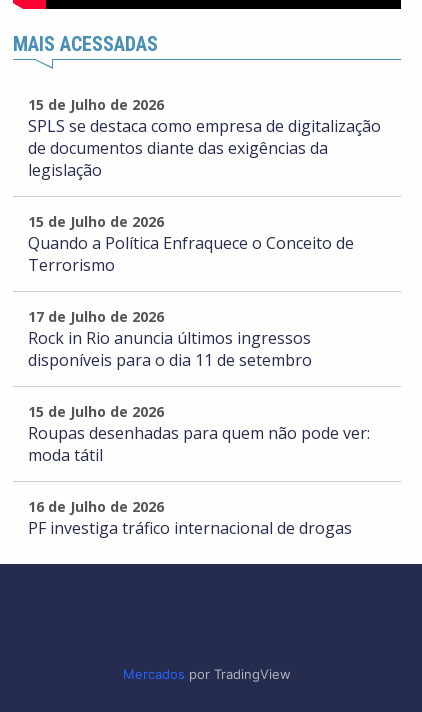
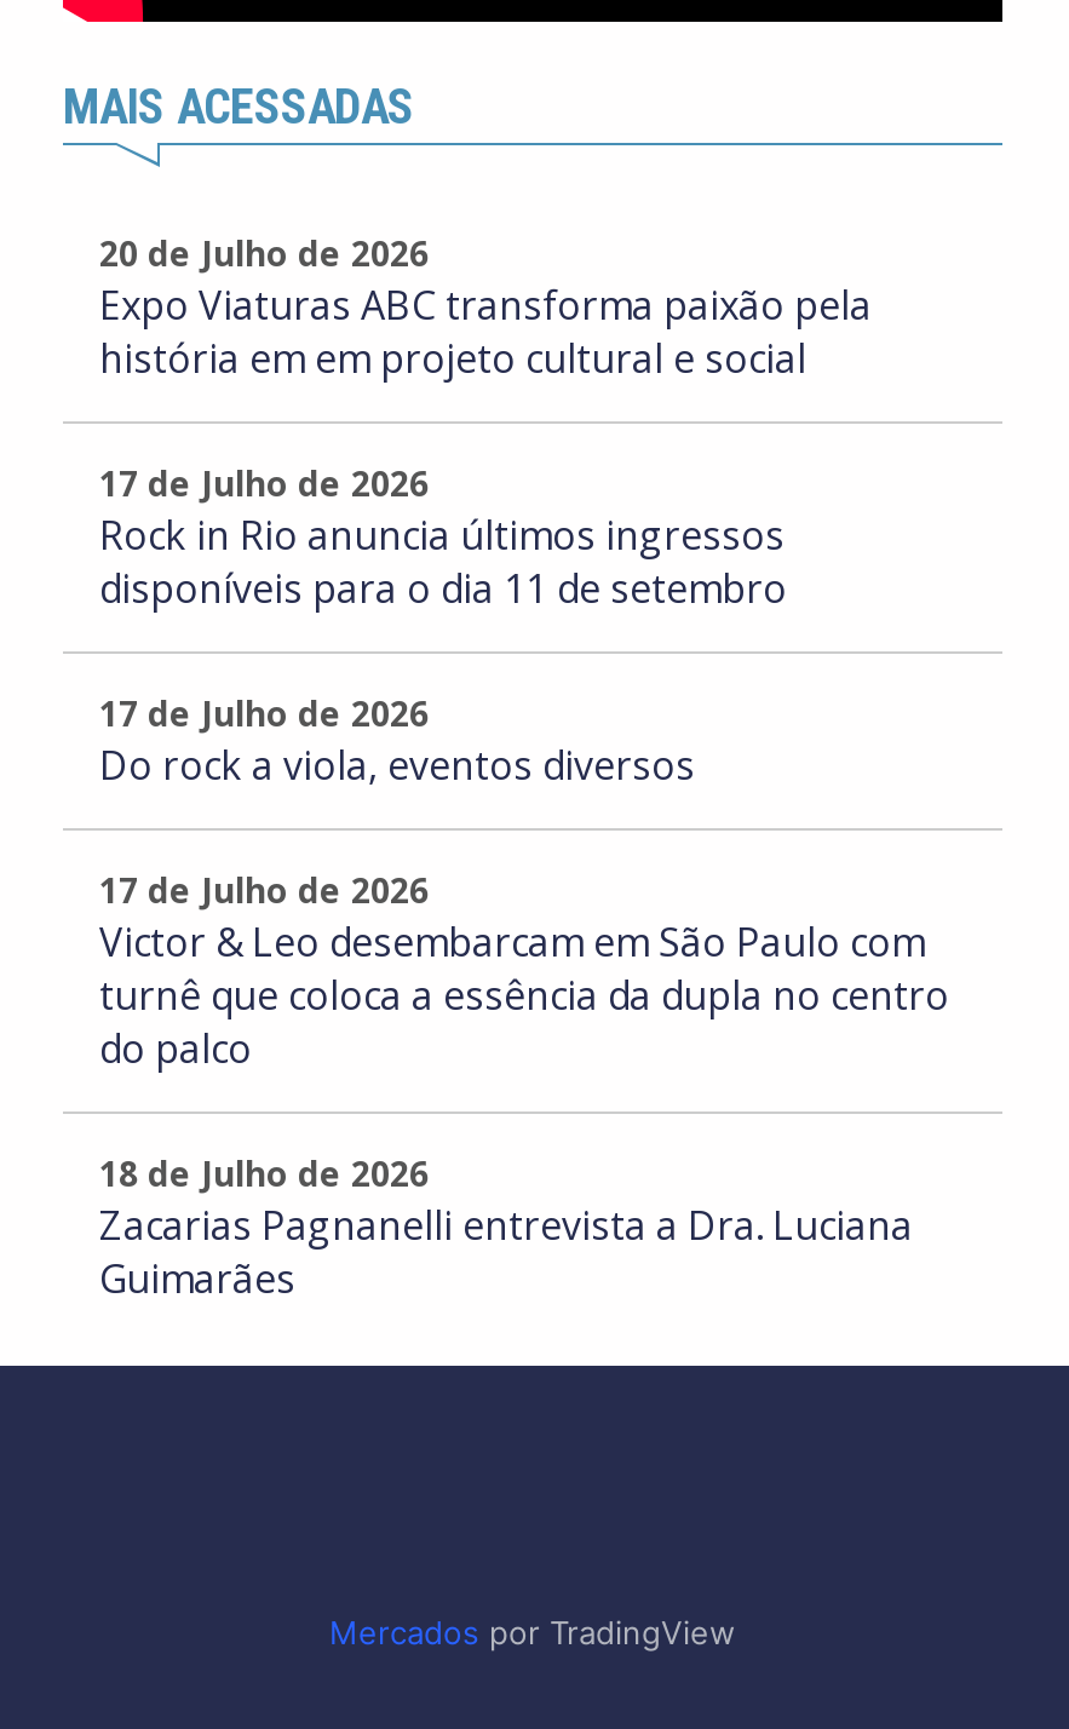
- 15 de Julho de 2026
- SPLS se destaca como empresa de digitalização
- de documentos diante das exigências da
- legislação
- 15 de Julho de 2026
- Quando a Política Enfraquece o Conceito de
- Terrorismo
+ 20 de Julho de 2026
+ Expo Viaturas ABC transforma paixão pela
+ história em em projeto cultural e social

moved up: 17 de Julho de 2026 | Rock in Rio anuncia últimos ingressos | disponíveis para o dia 11 de setembro

- 15 de Julho de 2026
- Roupas desenhadas para quem não pode ver:
- moda tátil
- 16 de Julho de 2026
- PF investiga tráfico internacional de drogas
+ 17 de Julho de 2026
+ Do rock a viola, eventos diversos
+ 17 de Julho de 2026
+ Victor & Leo desembarcam em São Paulo com
+ turnê que coloca a essência da dupla no centro
+ do palco
+ 18 de Julho de 2026
+ Zacarias Pagnanelli entrevista a Dra. Luciana
+ Guimarães
